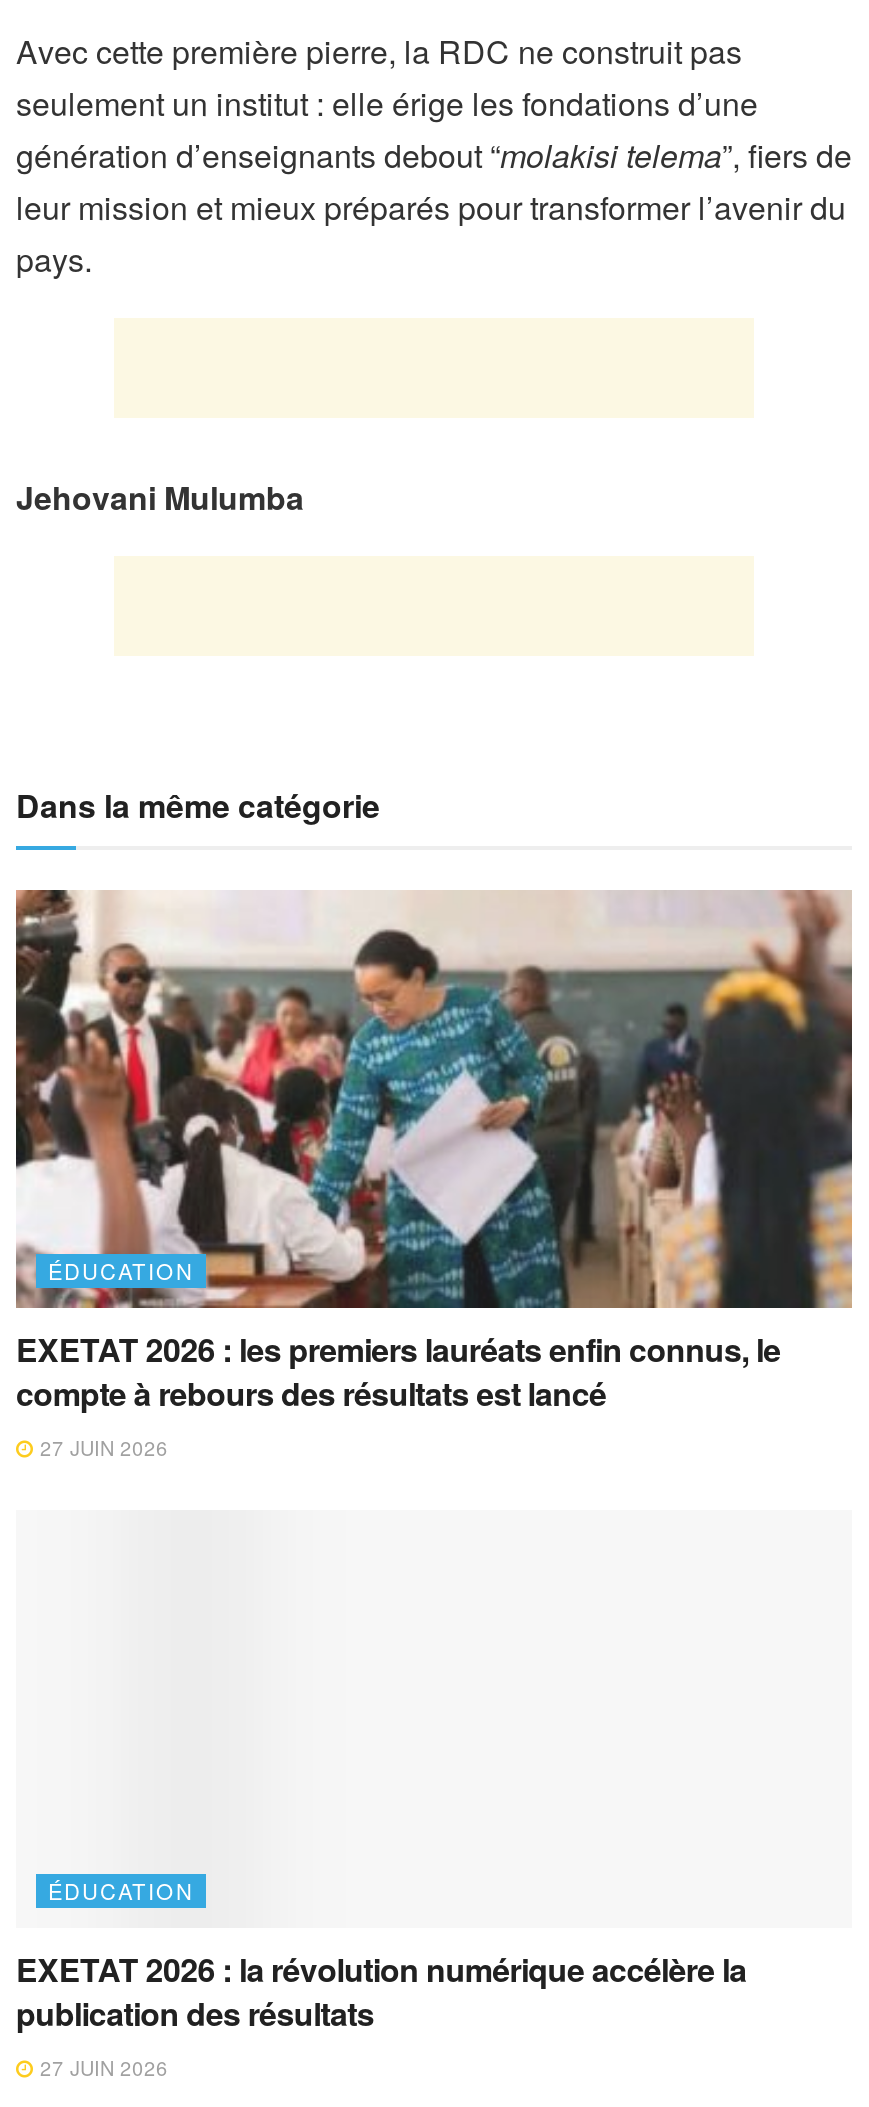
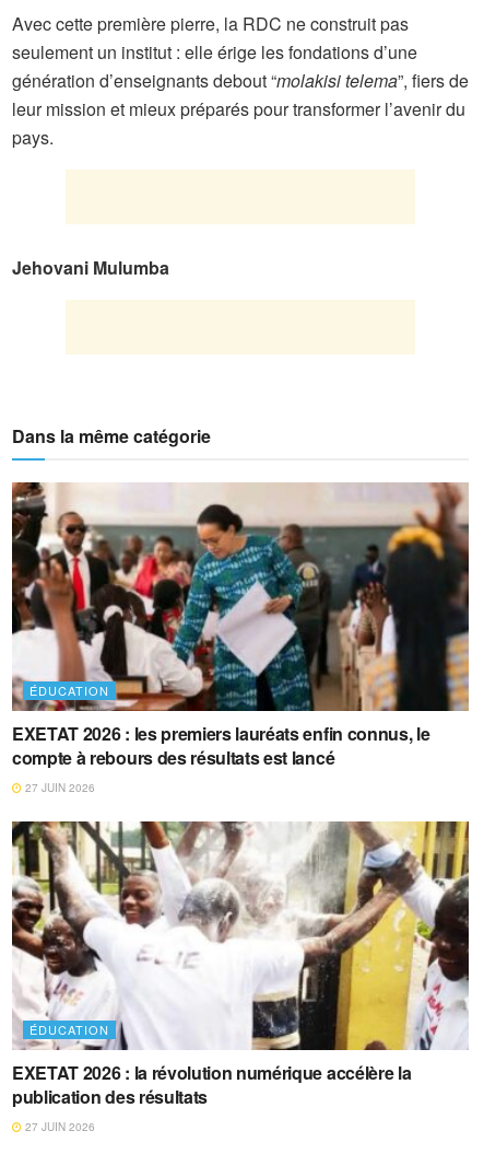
+ [image]
